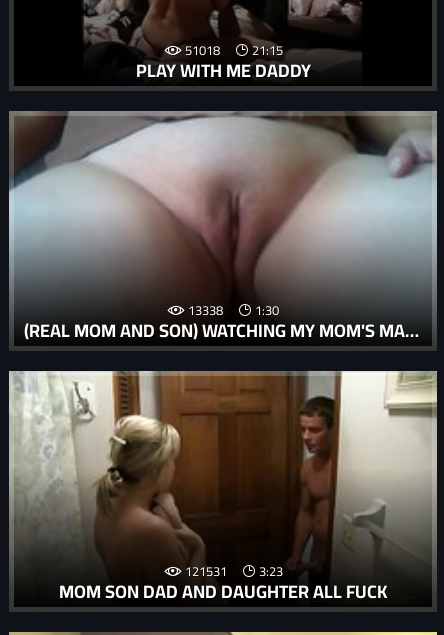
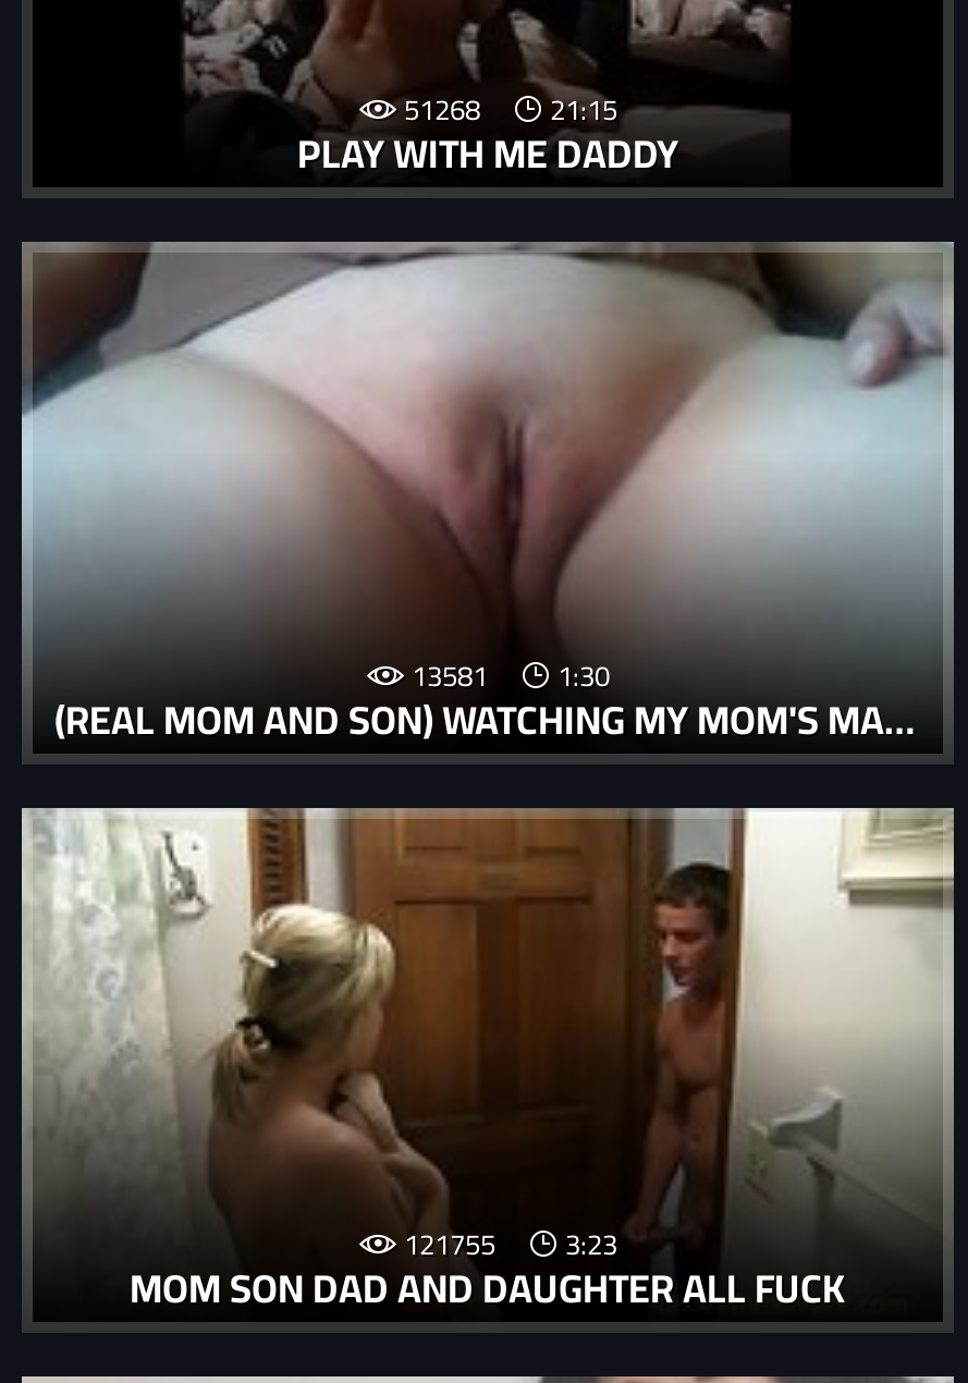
- 51018 21:15
+ 51268 21:15

- 13338 1:30
+ 13581 1:30

- 121531 3:23
+ 121755 3:23
